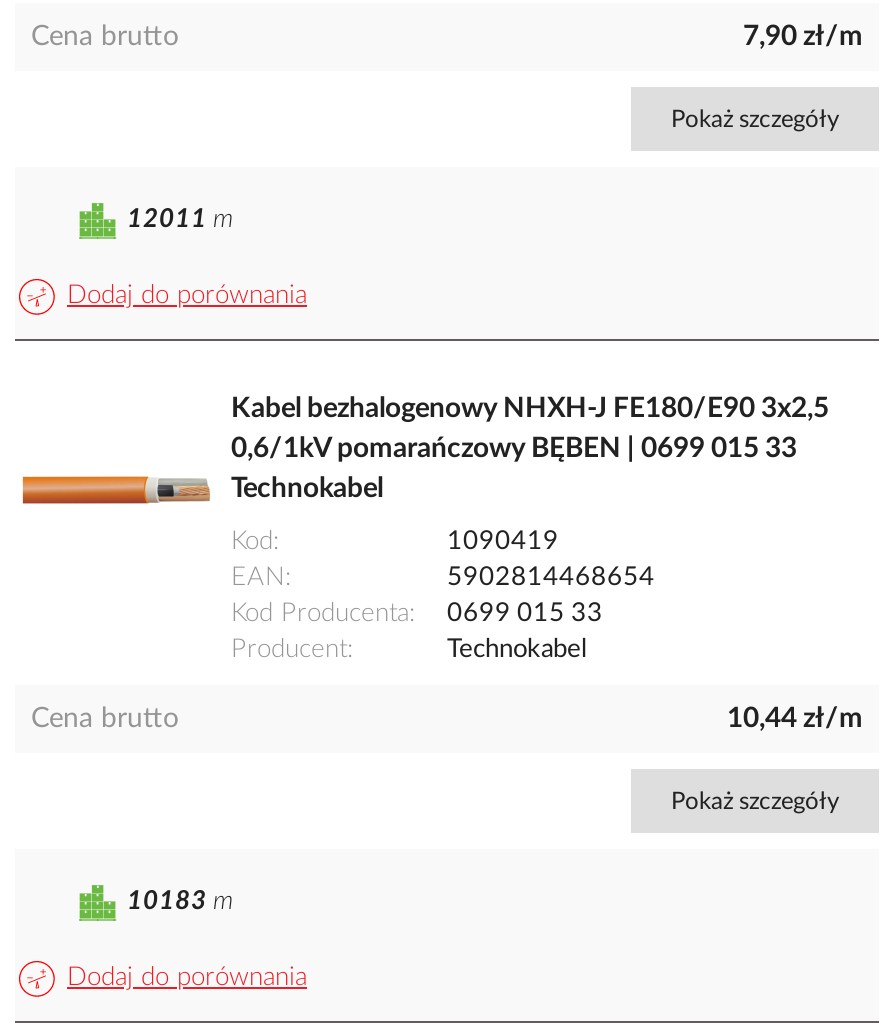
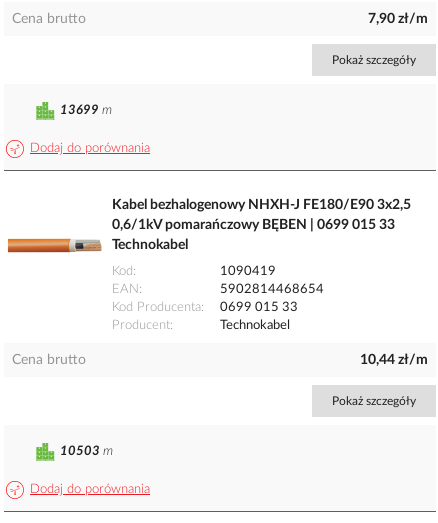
- 12011 m
+ 13699 m

- 10183 m
+ 10503 m
